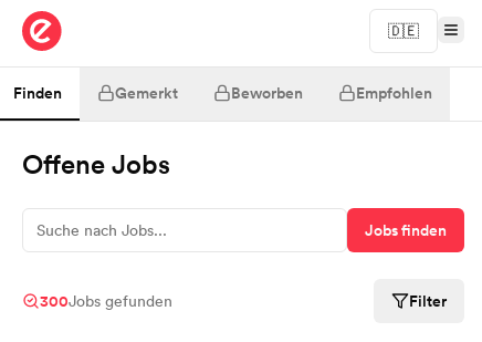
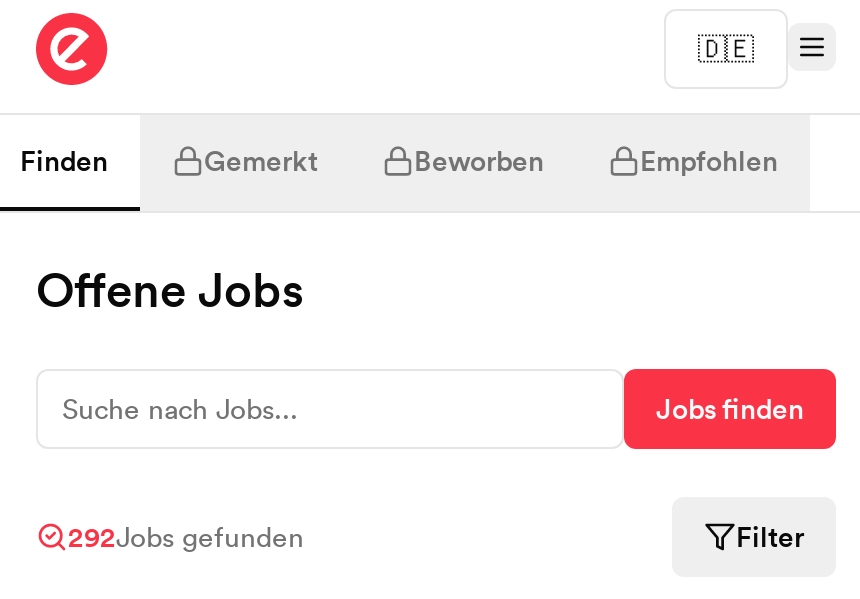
- 300Jobs gefunden
+ 292Jobs gefunden
